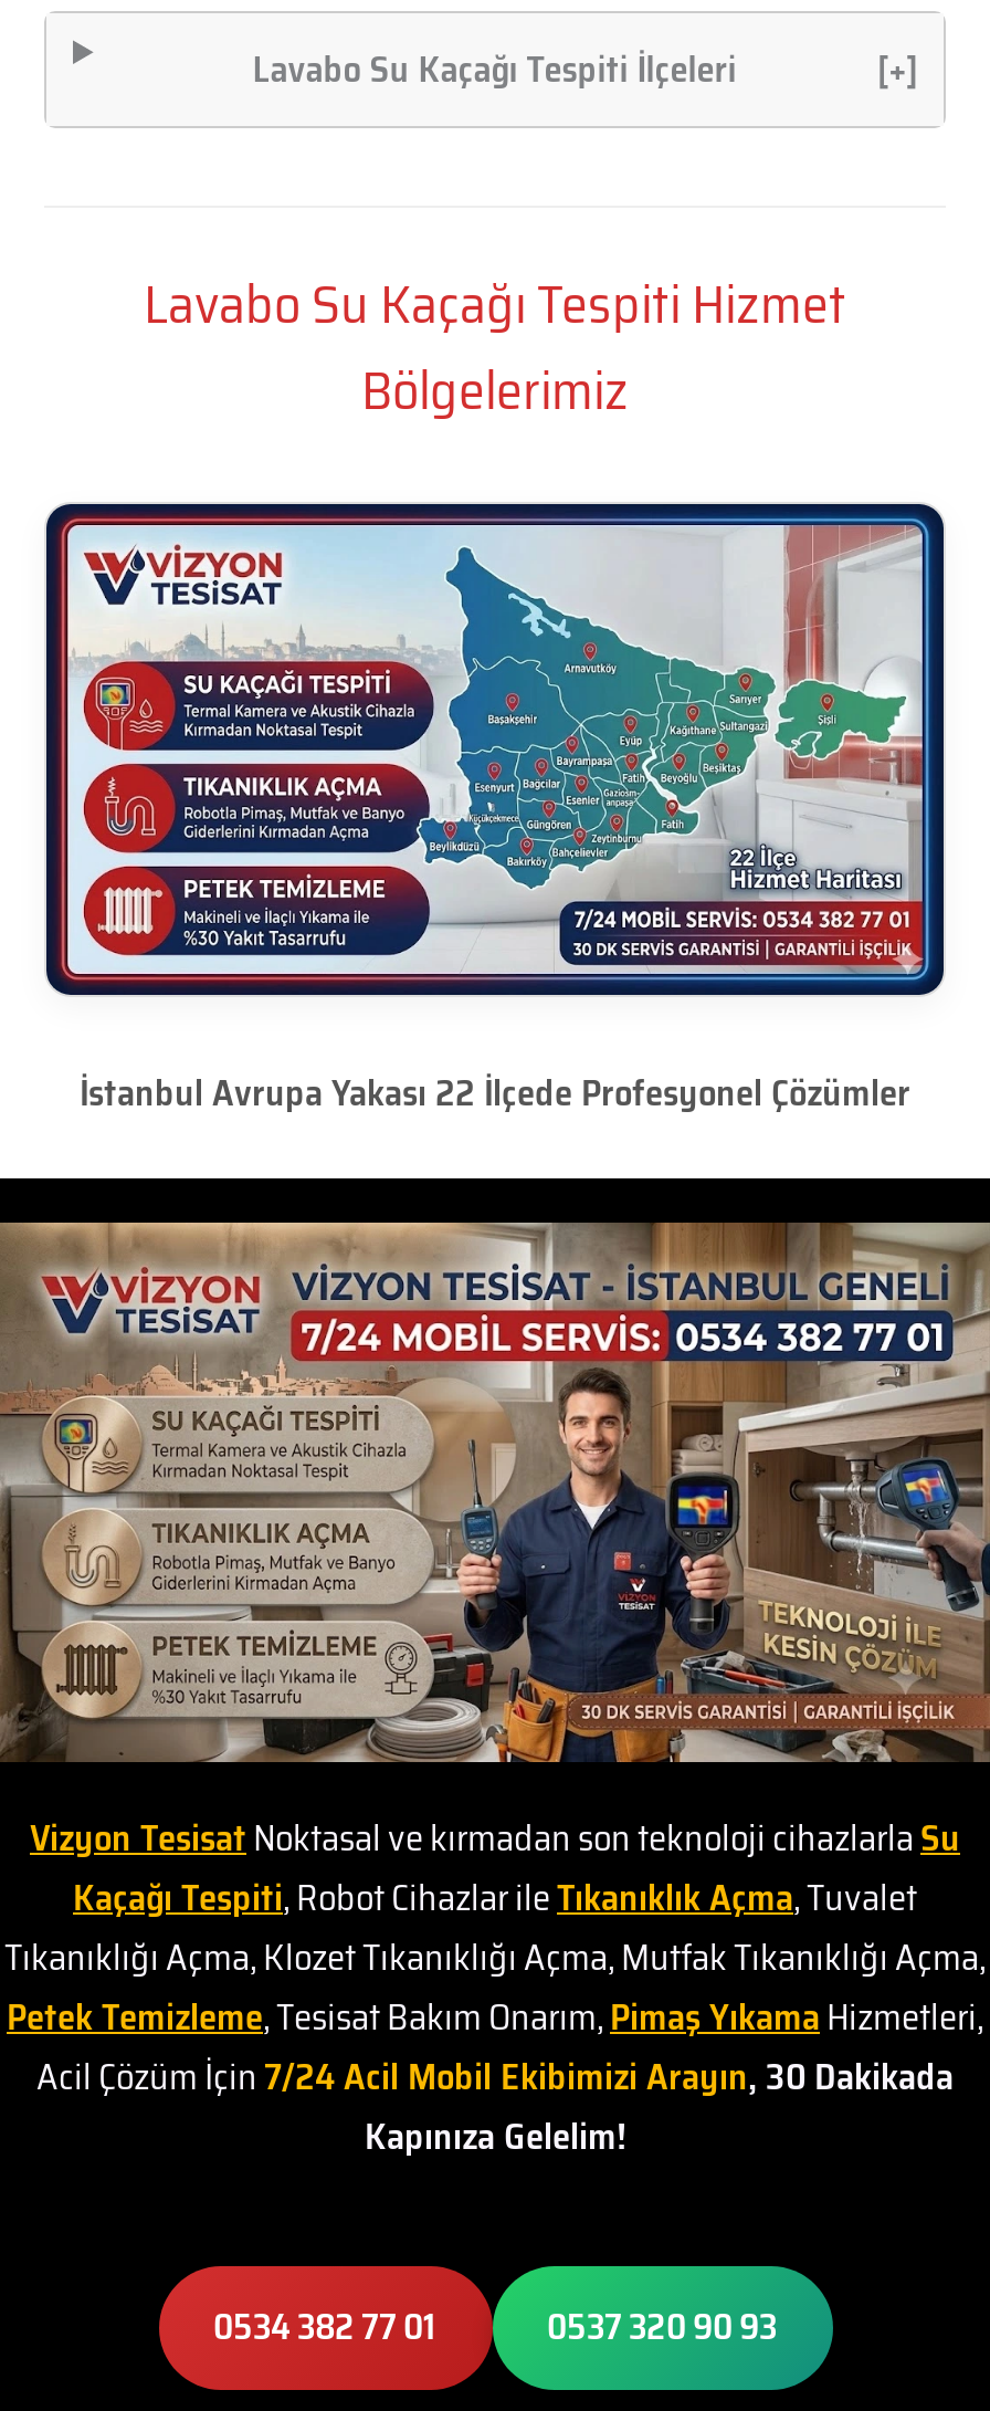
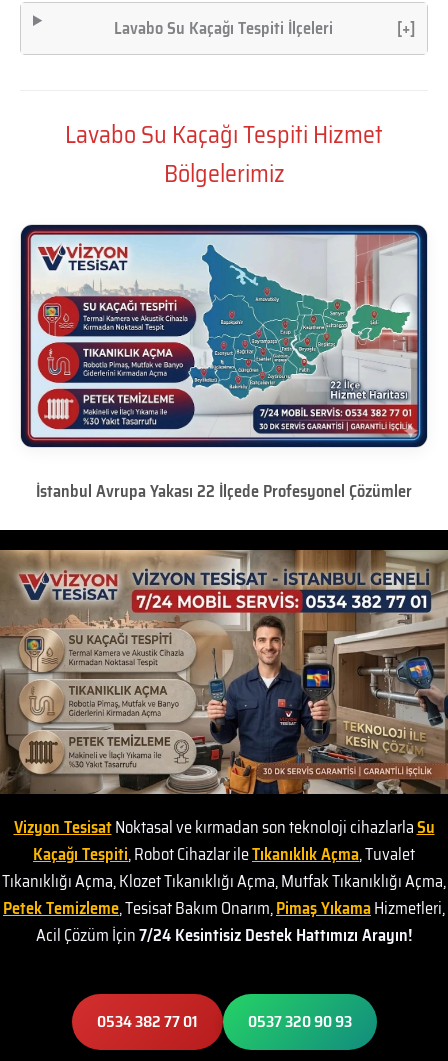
- Acil Çözüm İçin 7/24 Acil Mobil Ekibimizi Arayın, 30 Dakikada
- Kapınıza Gelelim!
+ Acil Çözüm İçin7/24 Kesintisiz Destek Hattımızı Arayın!
